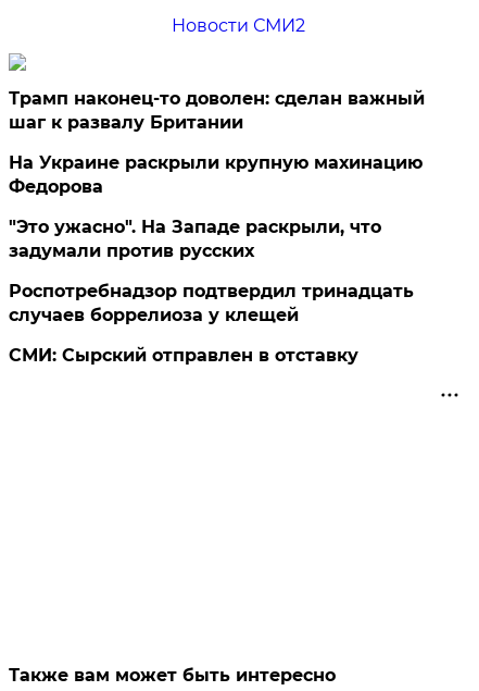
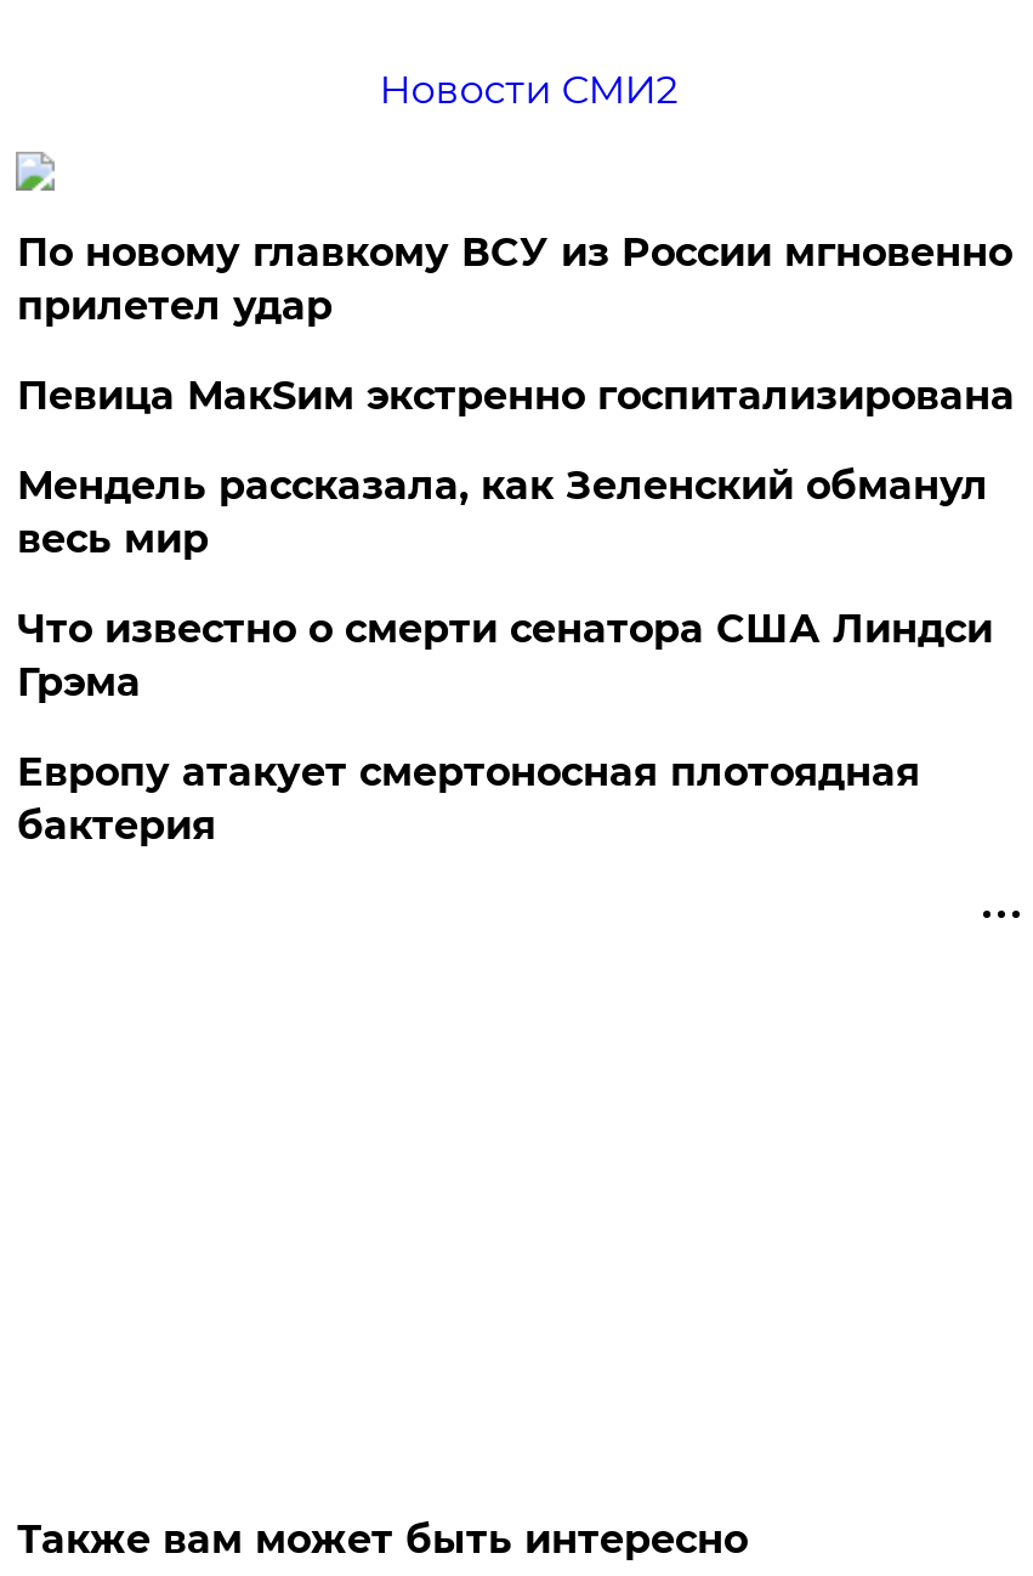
- Трамп наконец-то доволен: сделан важный
- шаг к развалу Британии
+ По новому главкому ВСУ из России мгновенно
+ прилетел удар

- На Украине раскрыли крупную махинацию
- Федорова
+ Певица МакSим экстренно госпитализирована

- "Это ужасно". На Западе раскрыли, что
- задумали против русских
+ Мендель рассказала, как Зеленский обманул
+ весь мир

- Роспотребнадзор подтвердил тринадцать
- случаев боррелиоза у клещей
+ Что известно о смерти сенатора США Линдси
+ Грэма

- СМИ: Сырский отправлен в отставку
+ Европу атакует смертоносная плотоядная
+ бактерия
